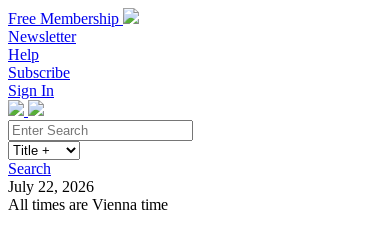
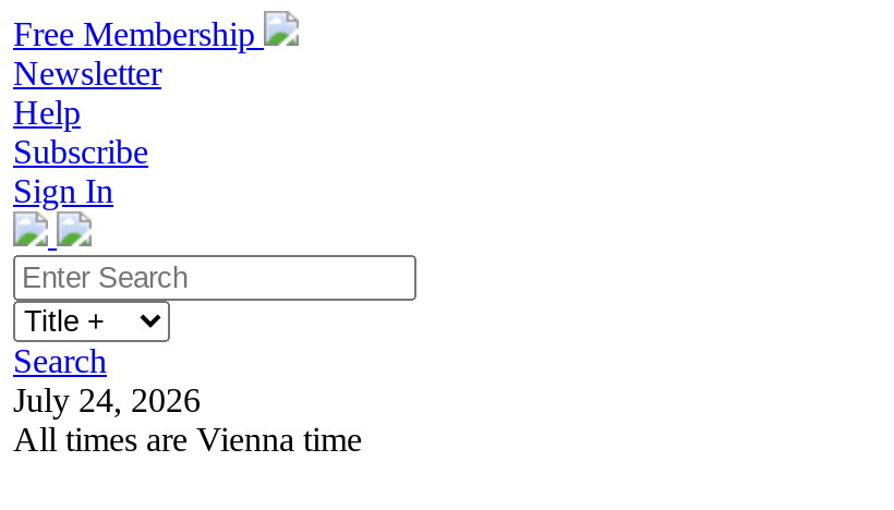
- July 22, 2026
+ July 24, 2026
